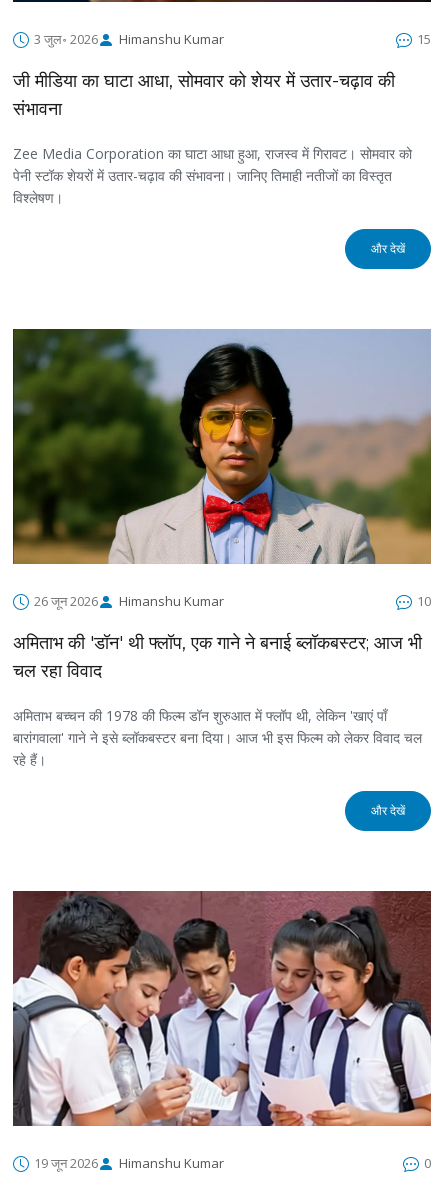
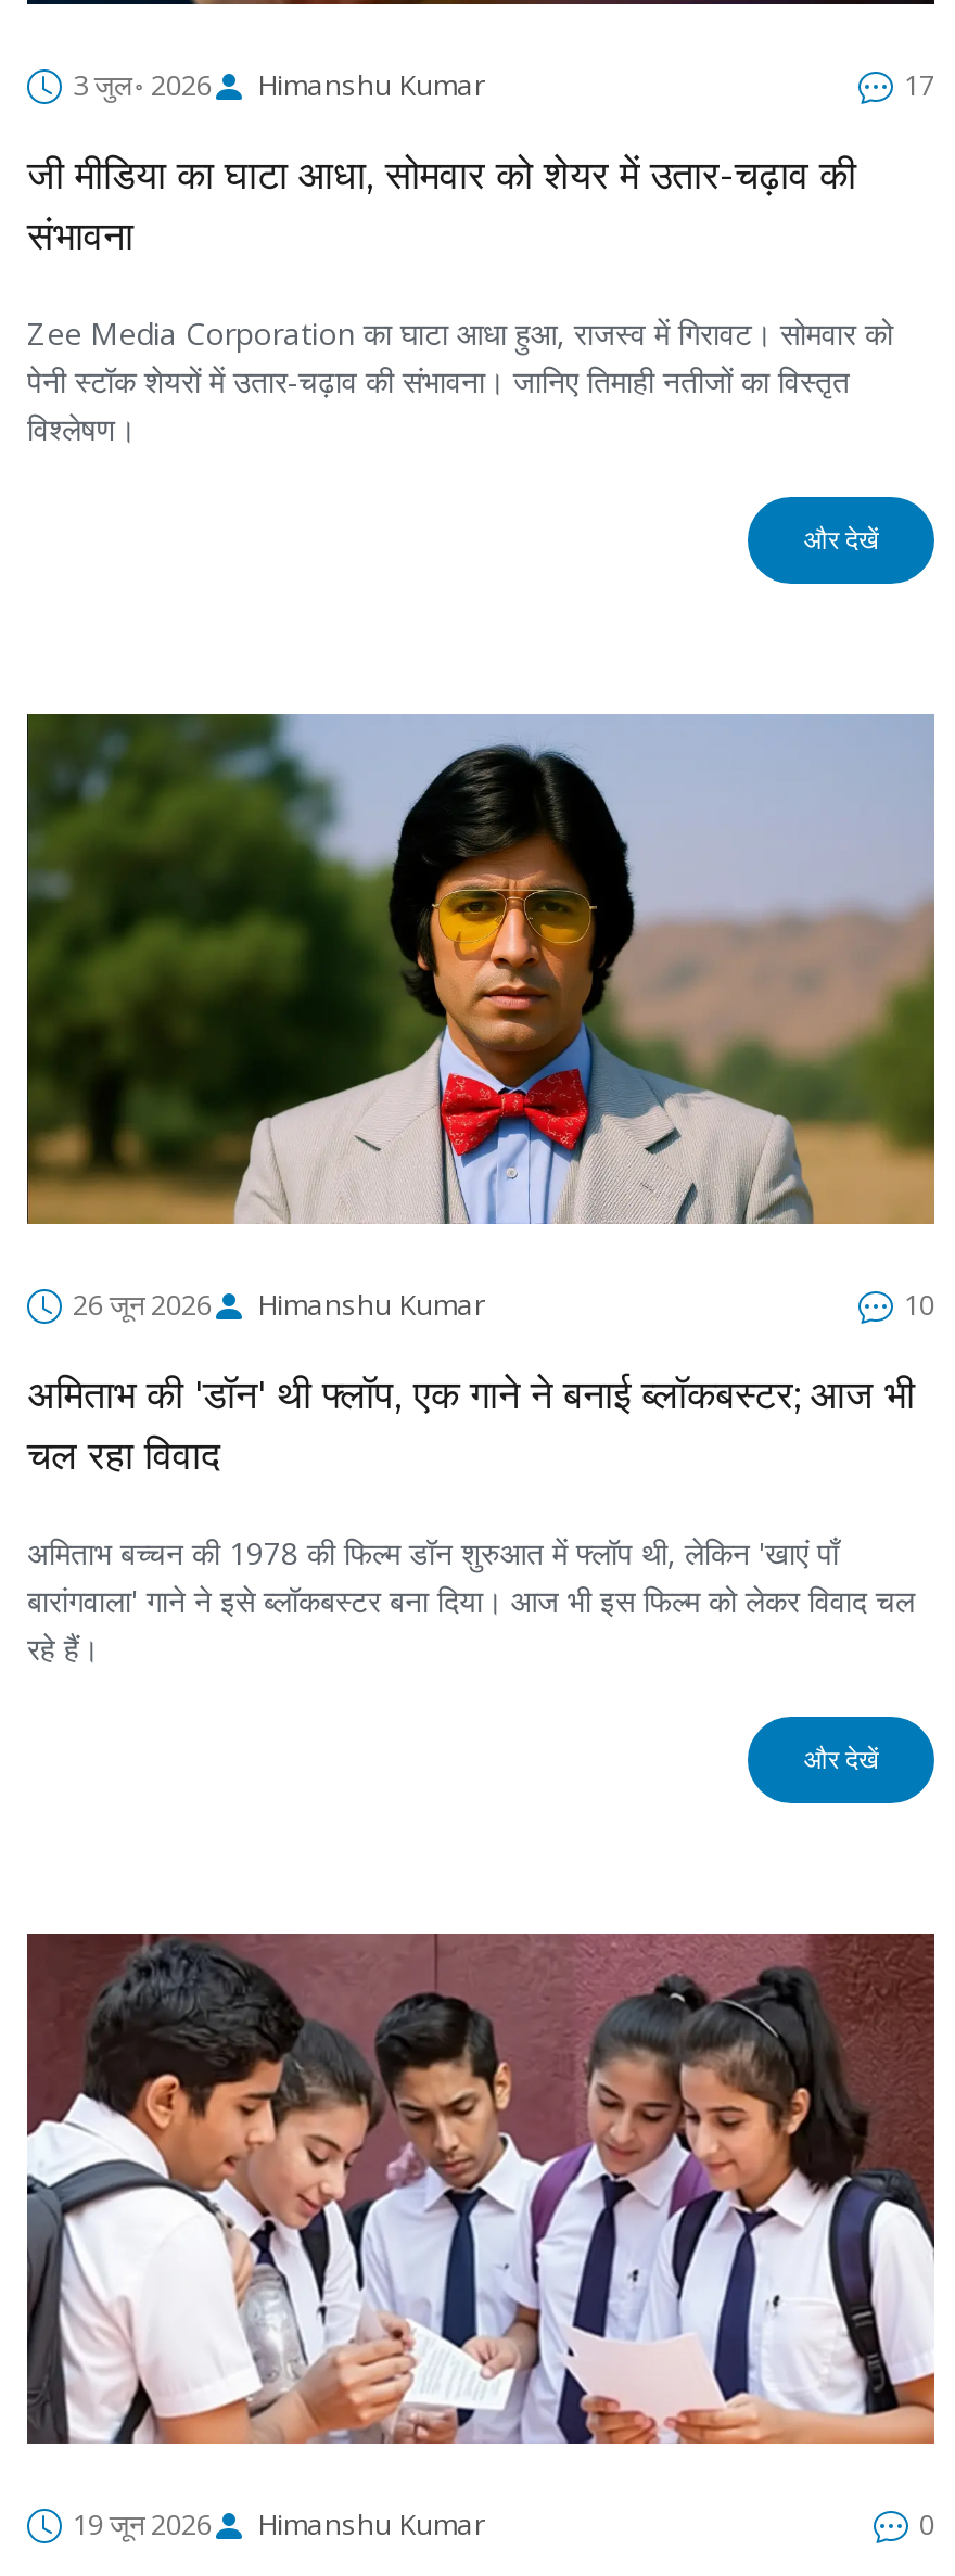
- 15
+ 17
